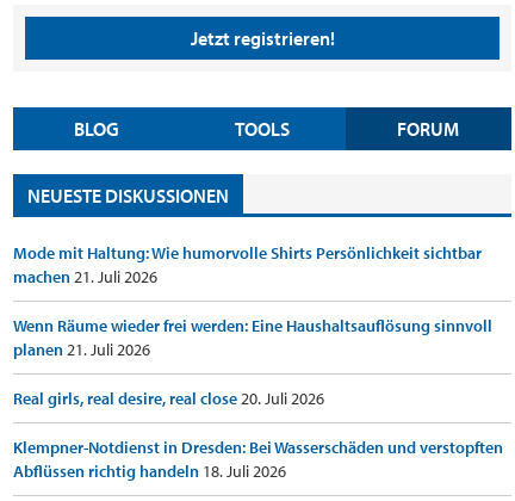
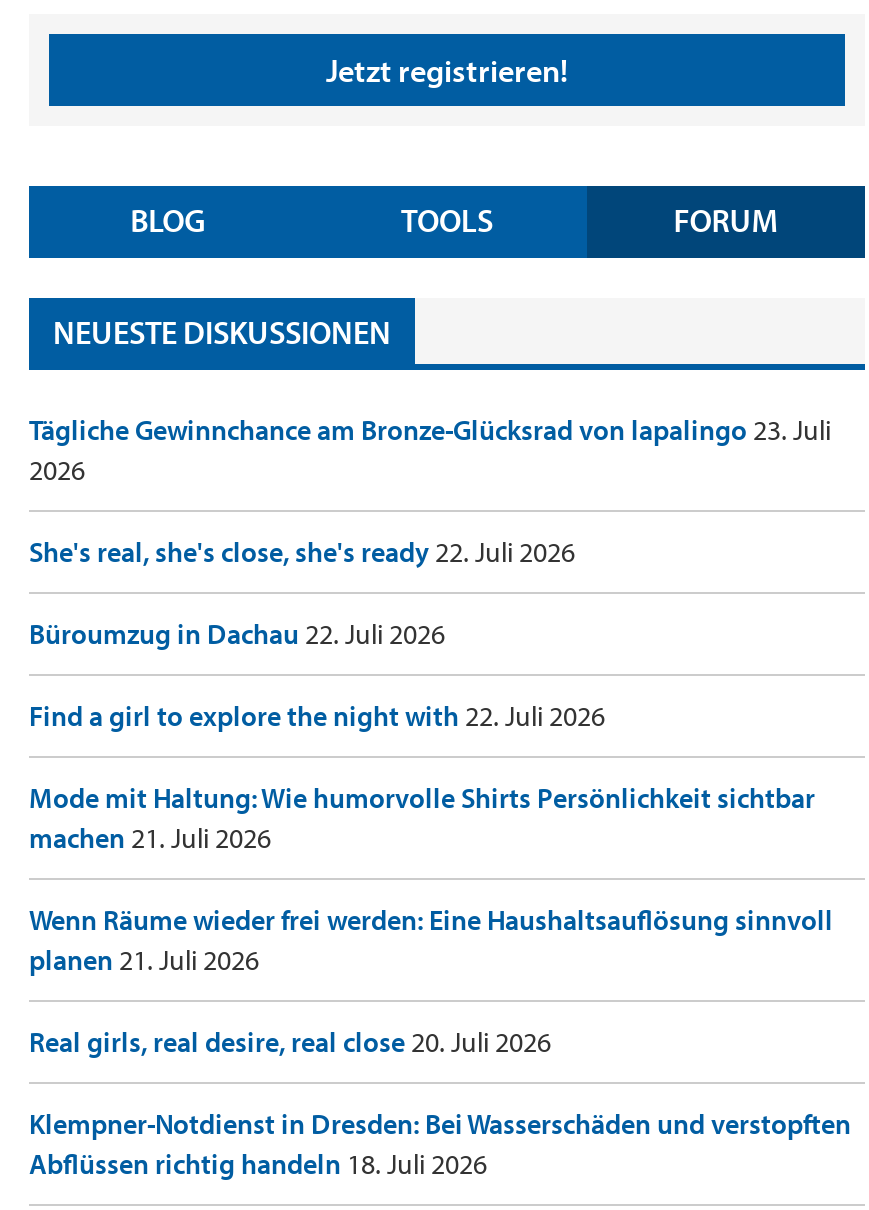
+ Tägliche Gewinnchance am Bronze-Glücksrad von lapalingo 23. Juli
+ 2026
+ She's real, she's close, she's ready 22. Juli 2026
+ Büroumzug in Dachau 22. Juli 2026
+ Find a girl to explore the night with 22. Juli 2026
